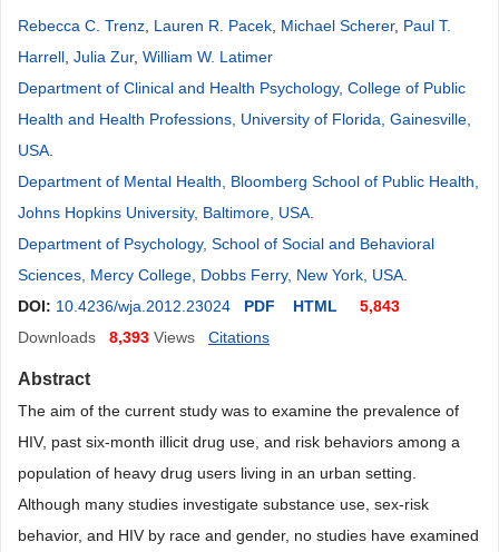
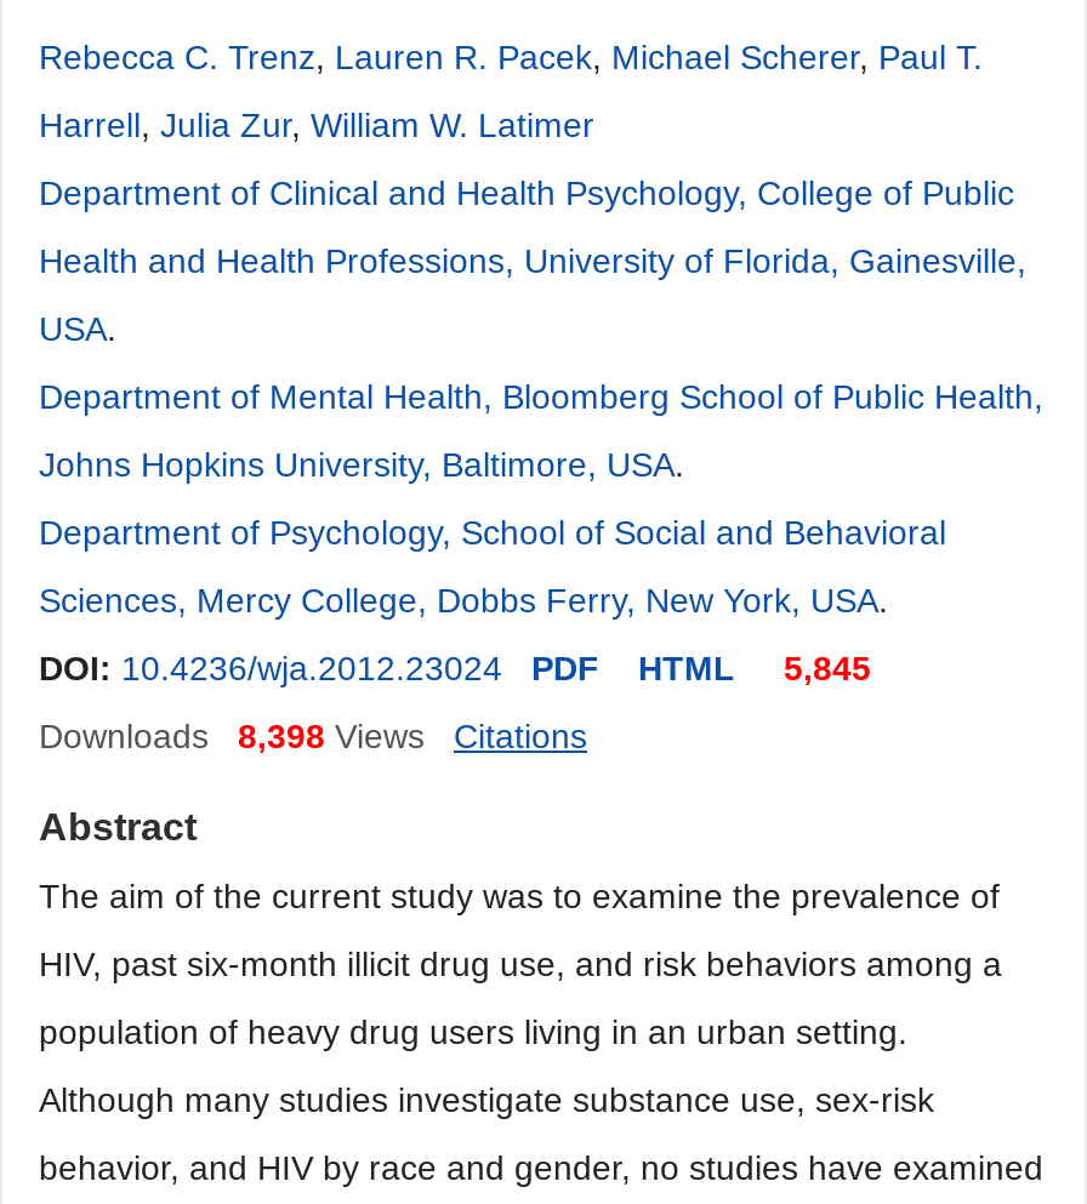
- DOI: 10.4236/wja.2012.23024 PDF HTML 5,843
+ DOI: 10.4236/wja.2012.23024 PDF HTML 5,845

- Downloads 8,393 Views
+ Downloads 8,398 Views
